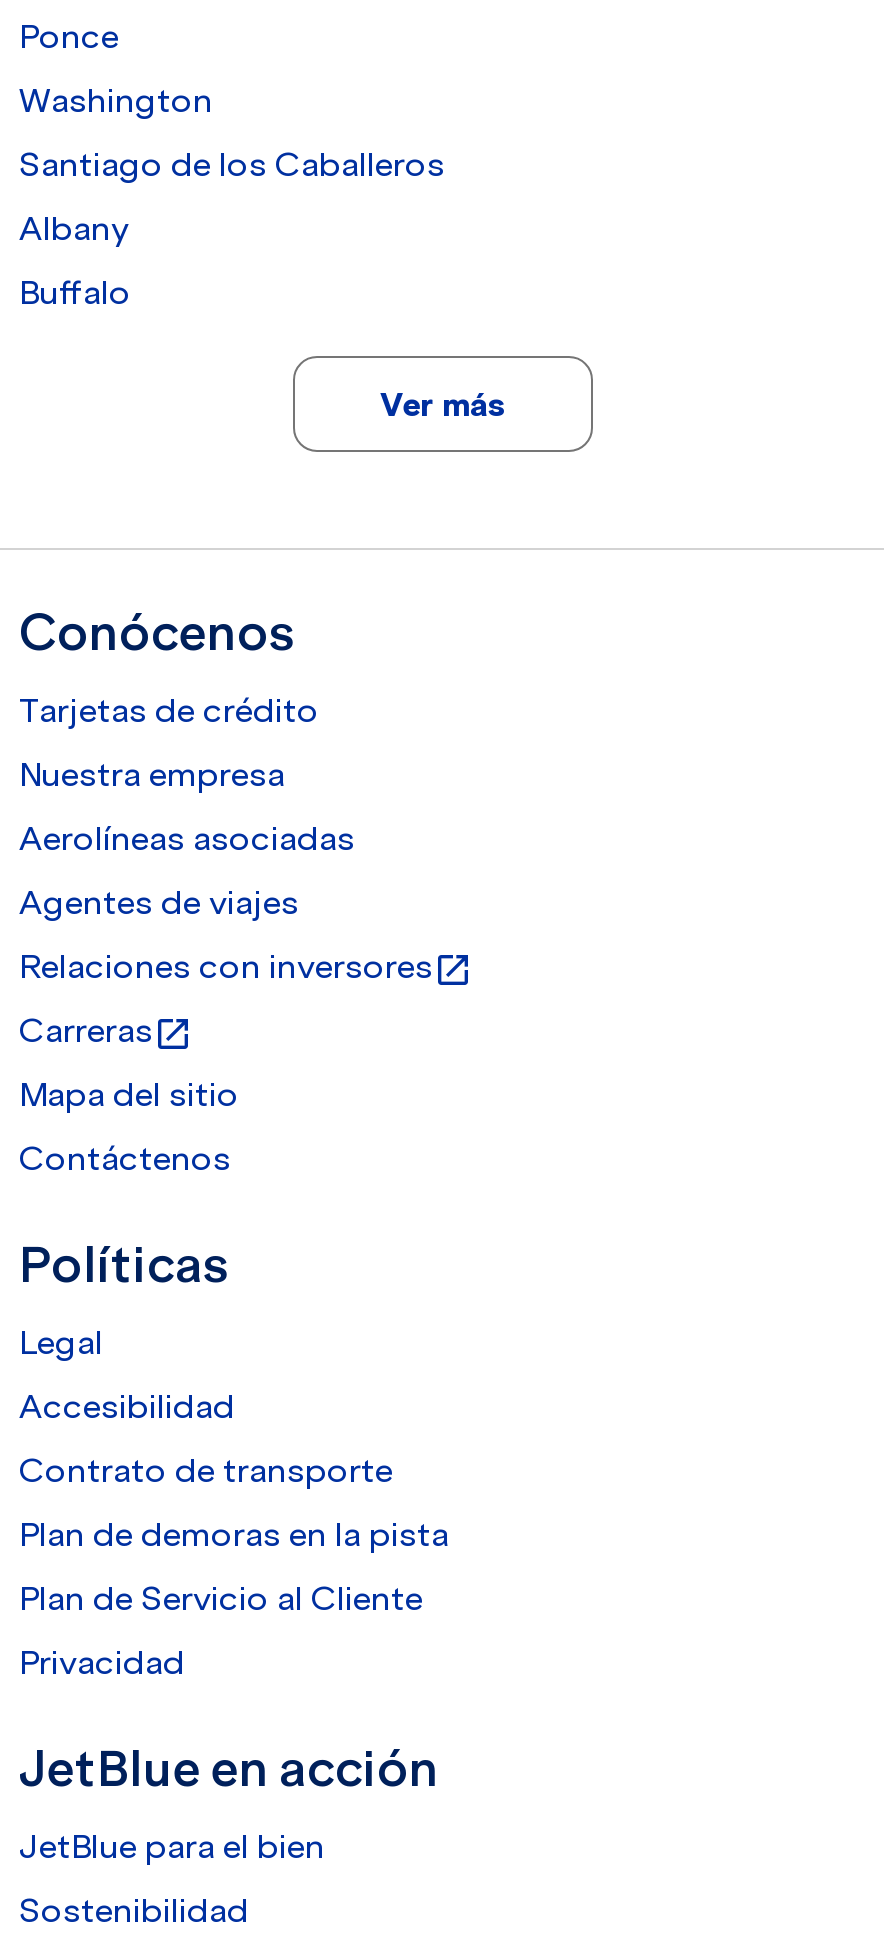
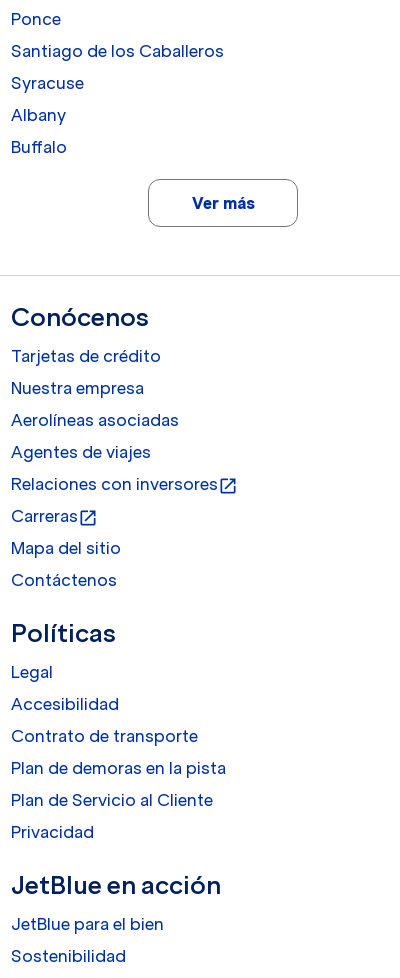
- Washington

moved up: Santiago de los Caballeros

+ Syracuse
